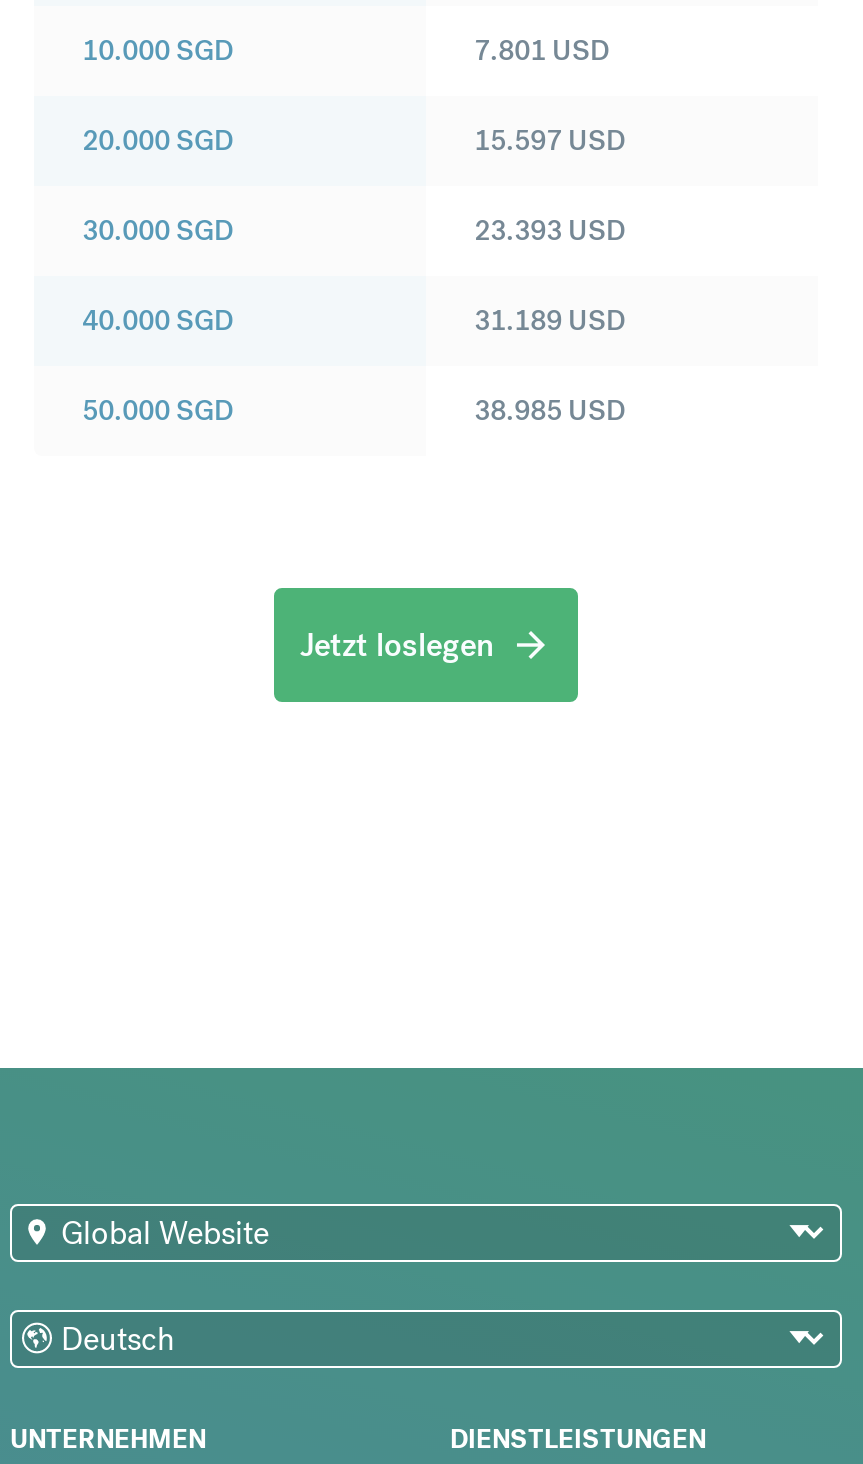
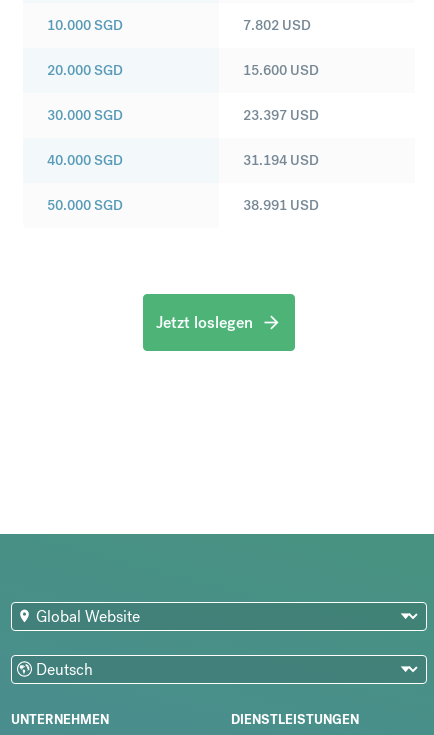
- 7.801 USD
+ 7.802 USD

- 15.597 USD
+ 15.600 USD

- 23.393 USD
+ 23.397 USD

- 31.189 USD
+ 31.194 USD

- 38.985 USD
+ 38.991 USD
